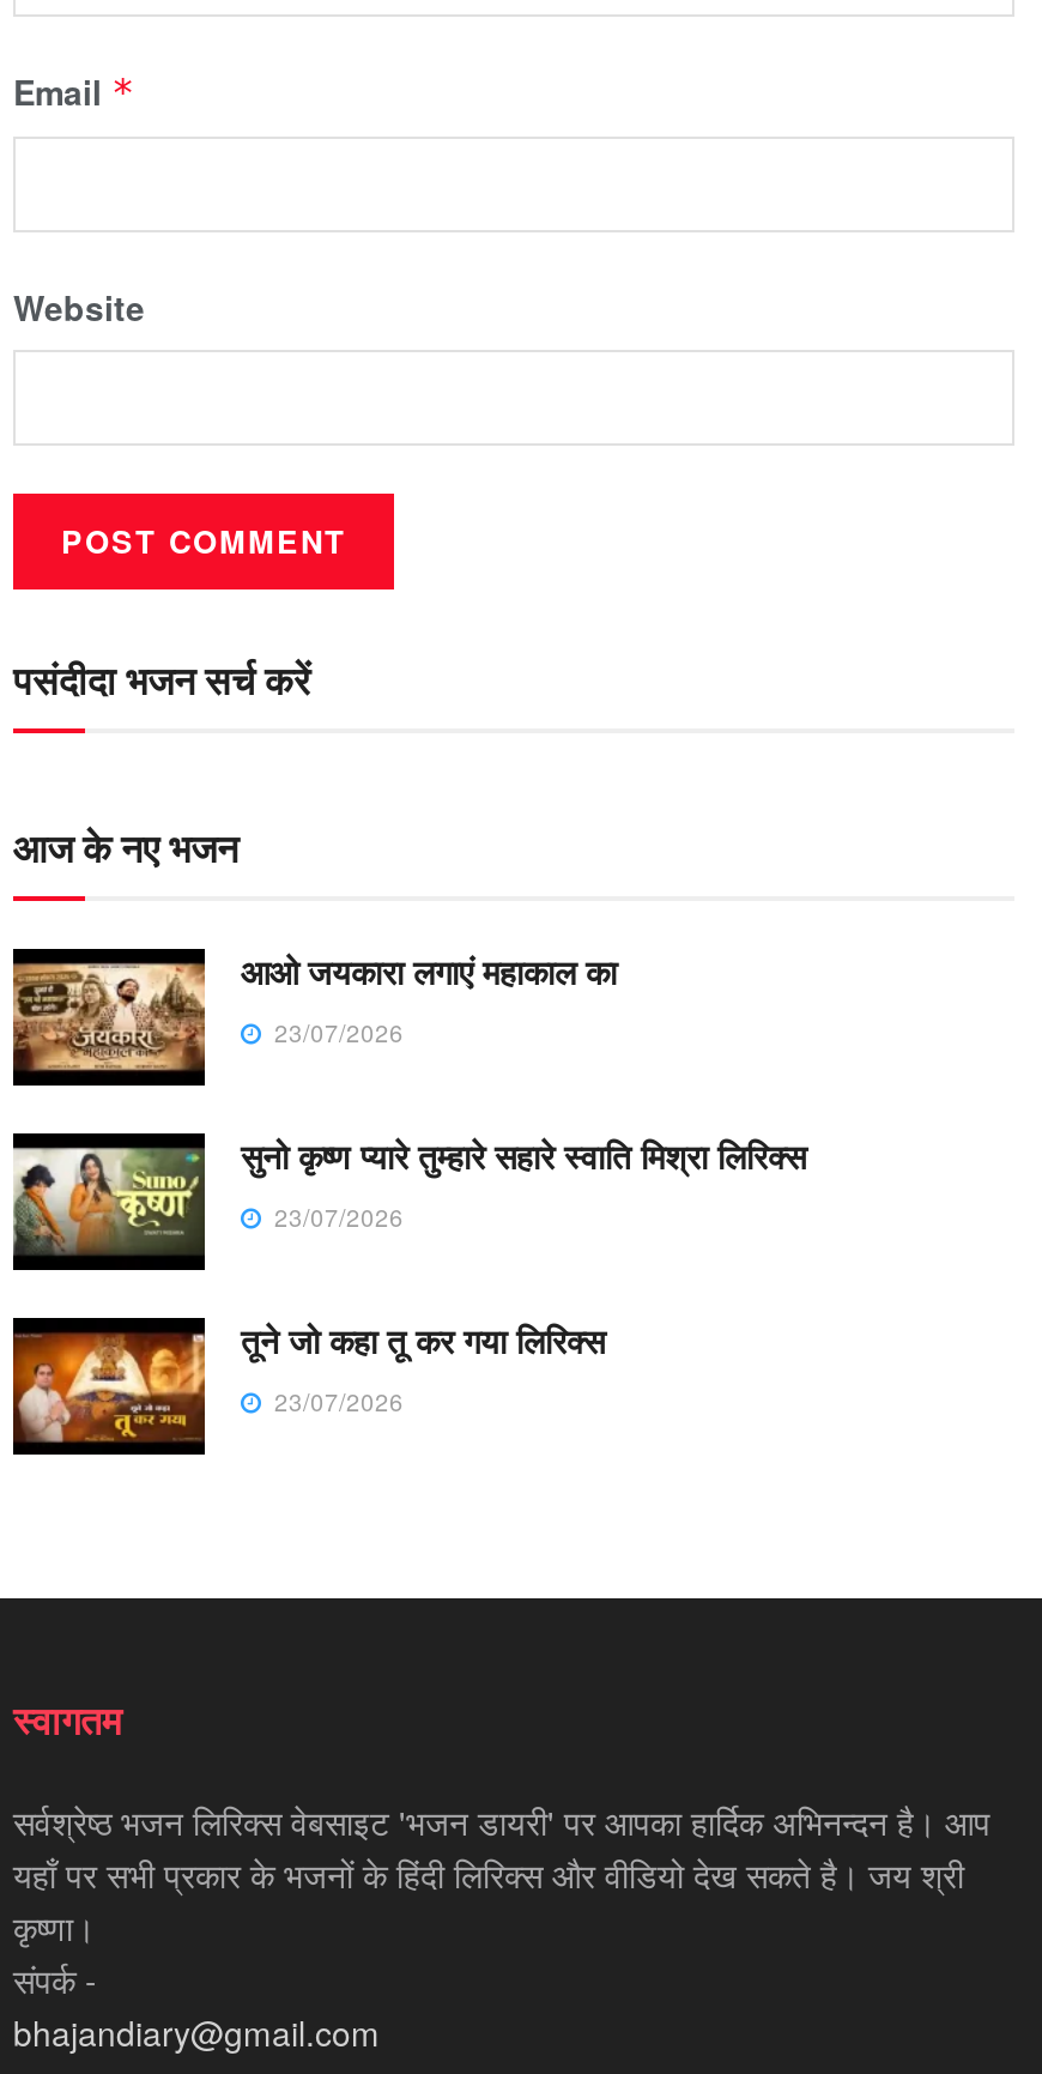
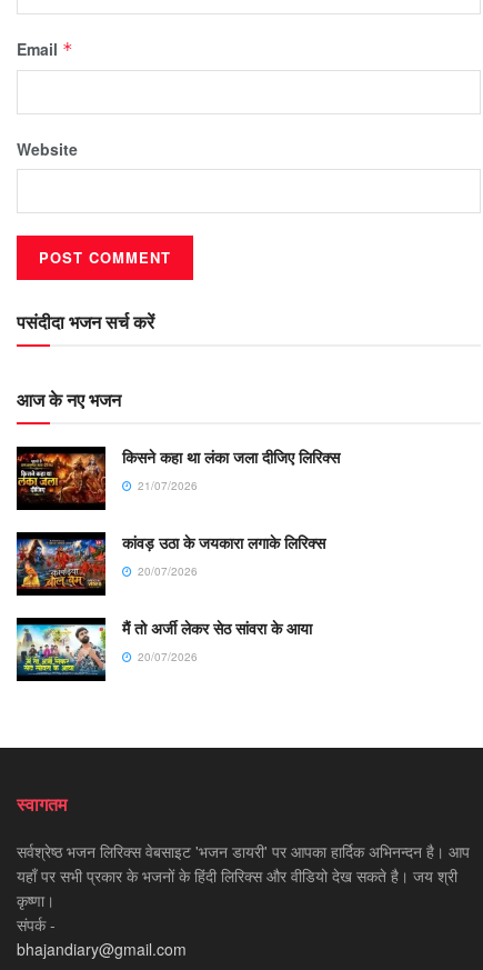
- [image]
- आओ जयकारा लगाएं महाकाल का
- 23/07/2026
+ [image]
+ किसने कहा था लंका जला दीजिए लिरिक्स
+ 21/07/2026

- [image]
- सुनो कृष्ण प्यारे तुम्हारे सहारे स्वाति मिश्रा लिरिक्स
- 23/07/2026
+ [image]
+ कांवड़ उठा के जयकारा लगाके लिरिक्स
+ 20/07/2026

- [image]
- तूने जो कहा तू कर गया लिरिक्स
- 23/07/2026
+ [image]
+ मैं तो अर्जी लेकर सेठ सांवरा के आया
+ 20/07/2026
